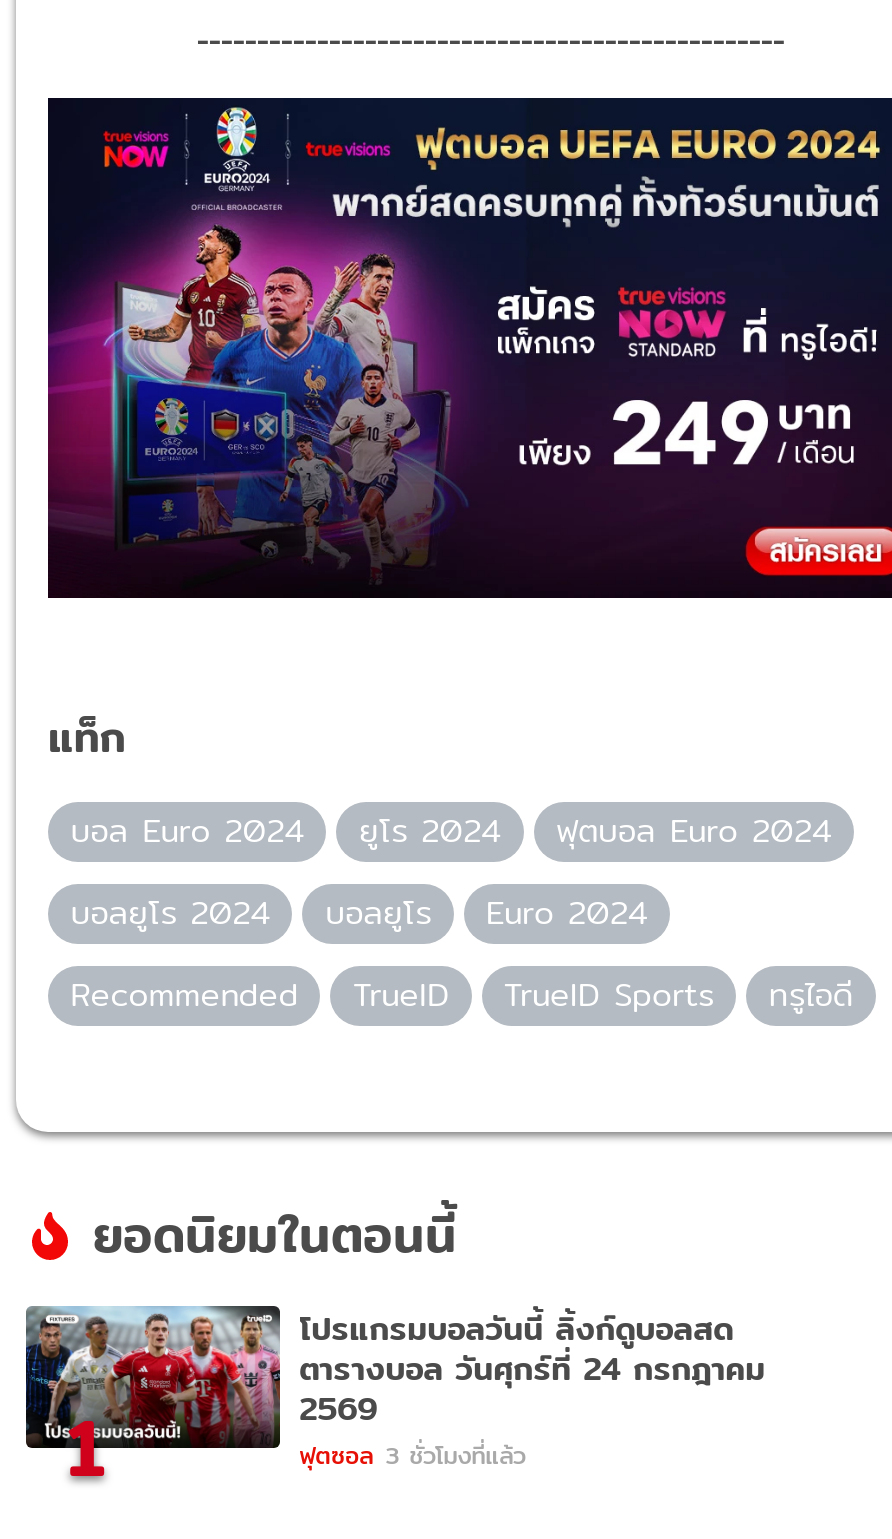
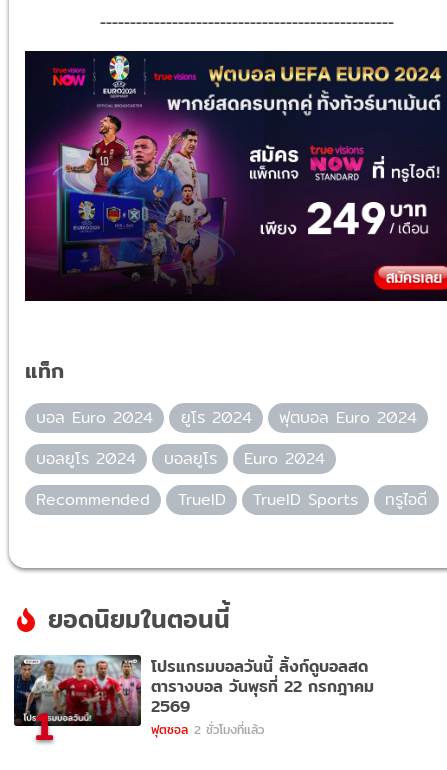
- ตารางบอล วันศุกร์ที่ 24 กรกฎาคม
+ ตารางบอล วันพุธที่ 22 กรกฎาคม

- ฟุตซอล 3 ชั่วโมงที่แล้ว
+ ฟุตซอล 2 ชั่วโมงที่แล้ว
